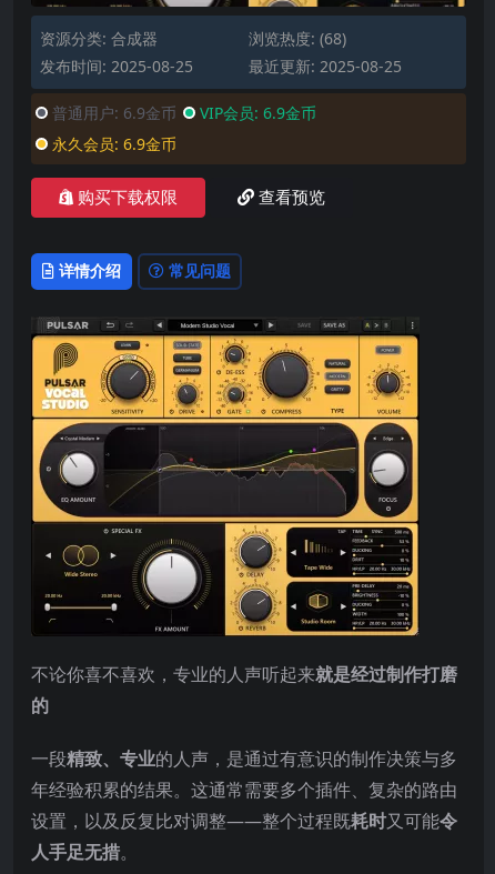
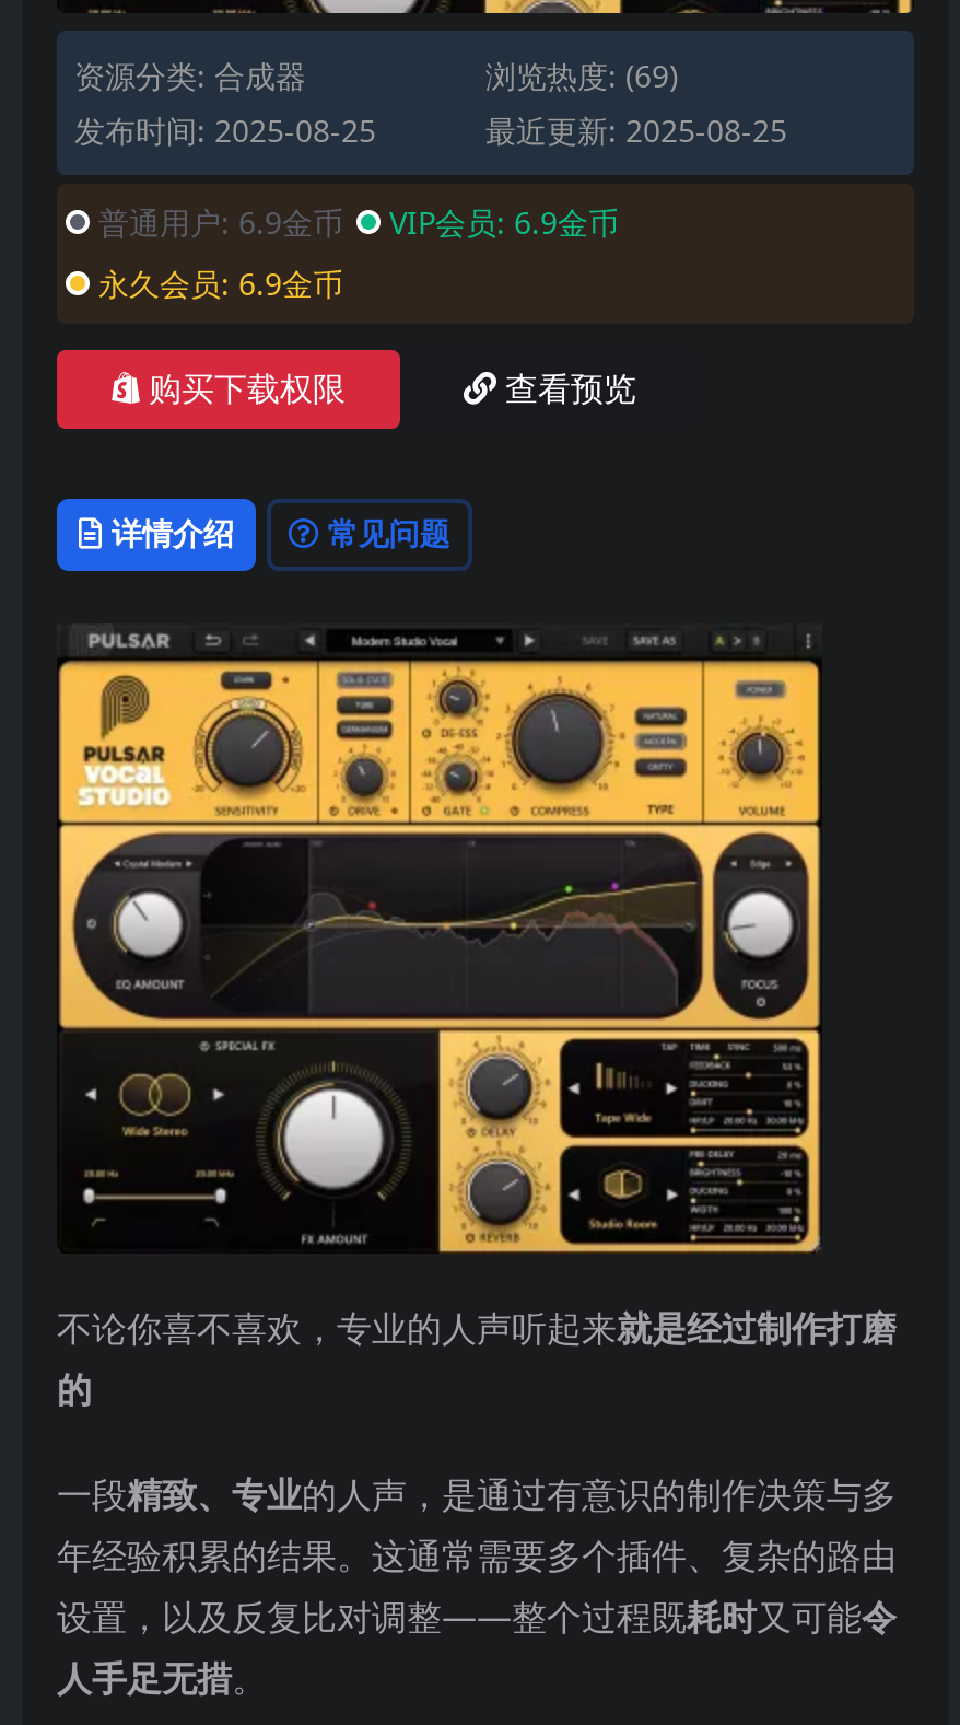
- 浏览热度: (68)
+ 浏览热度: (69)
